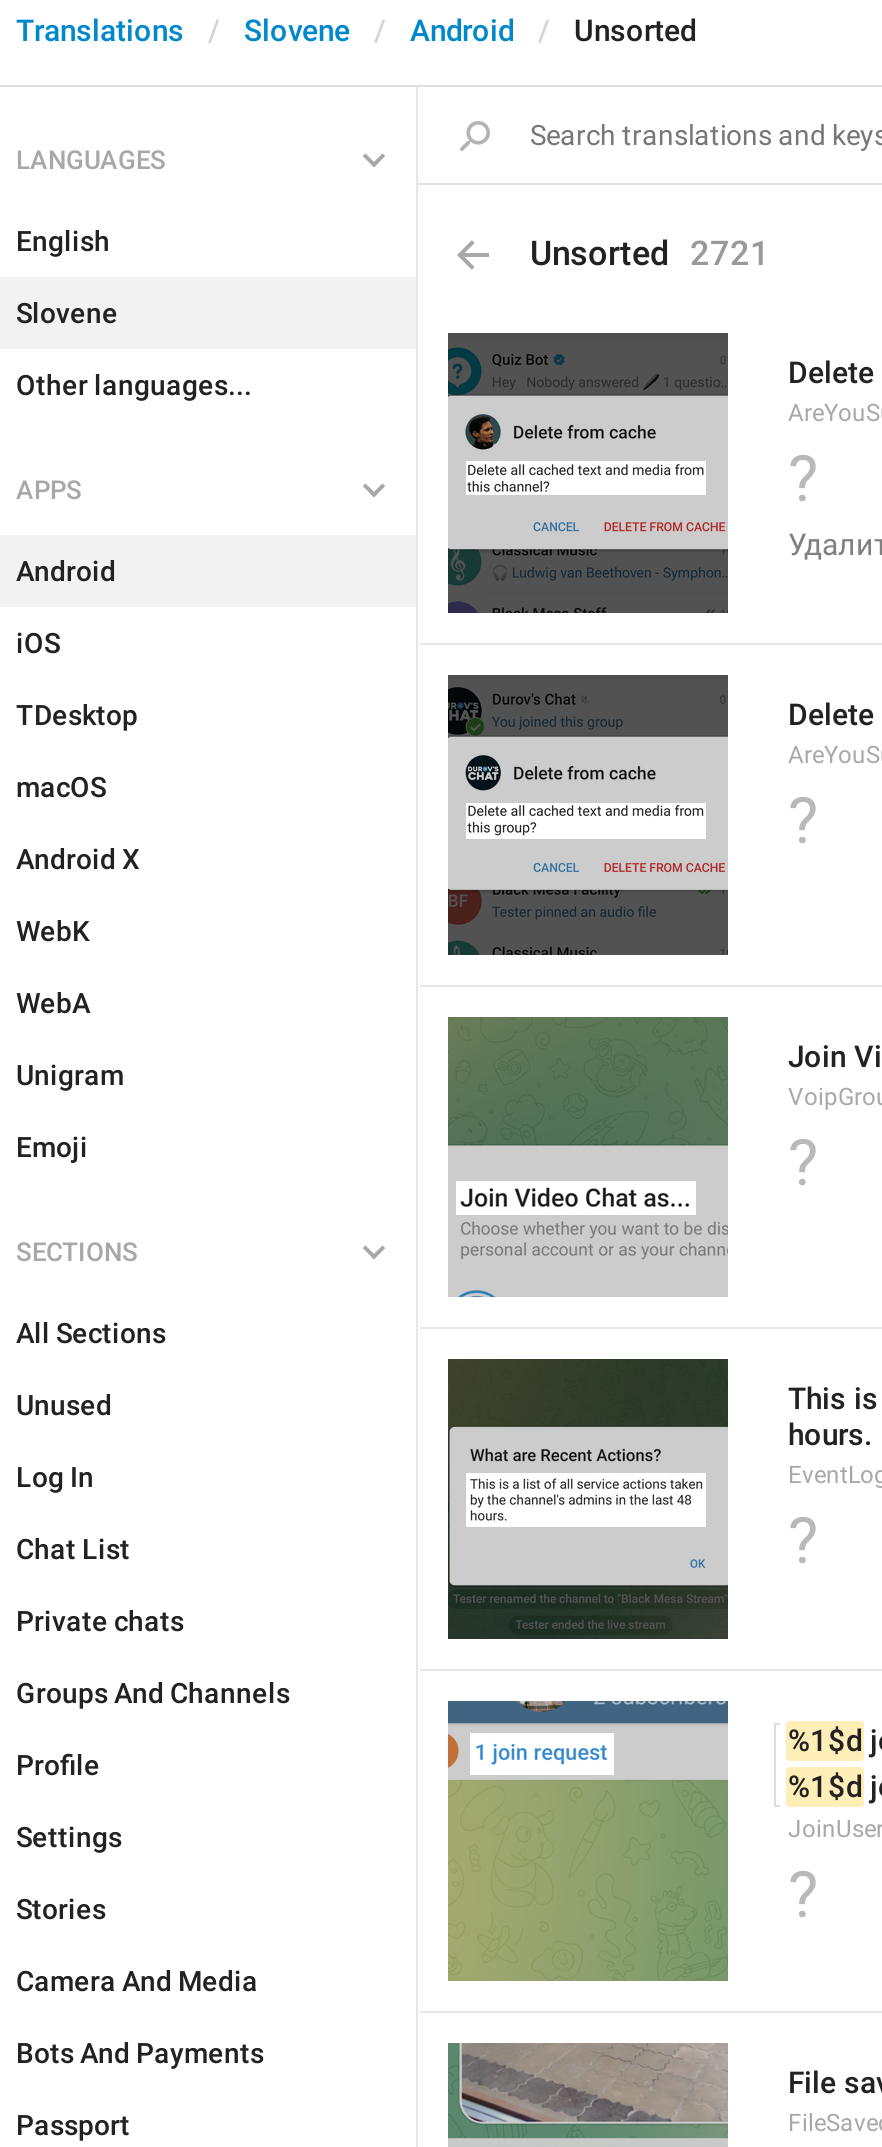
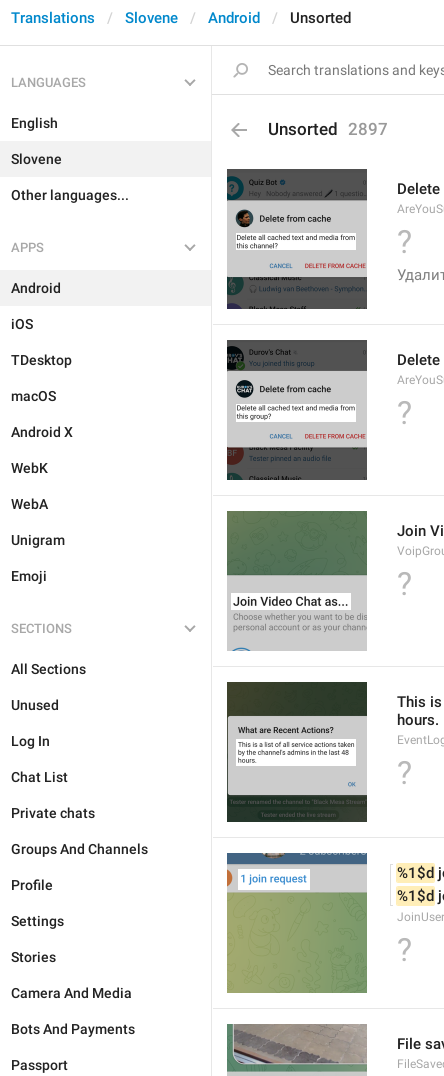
- Unsorted 2721
+ Unsorted 2897
